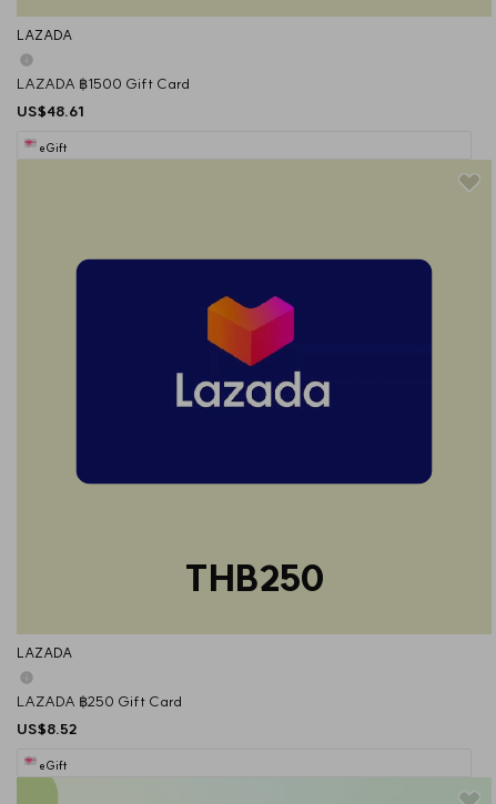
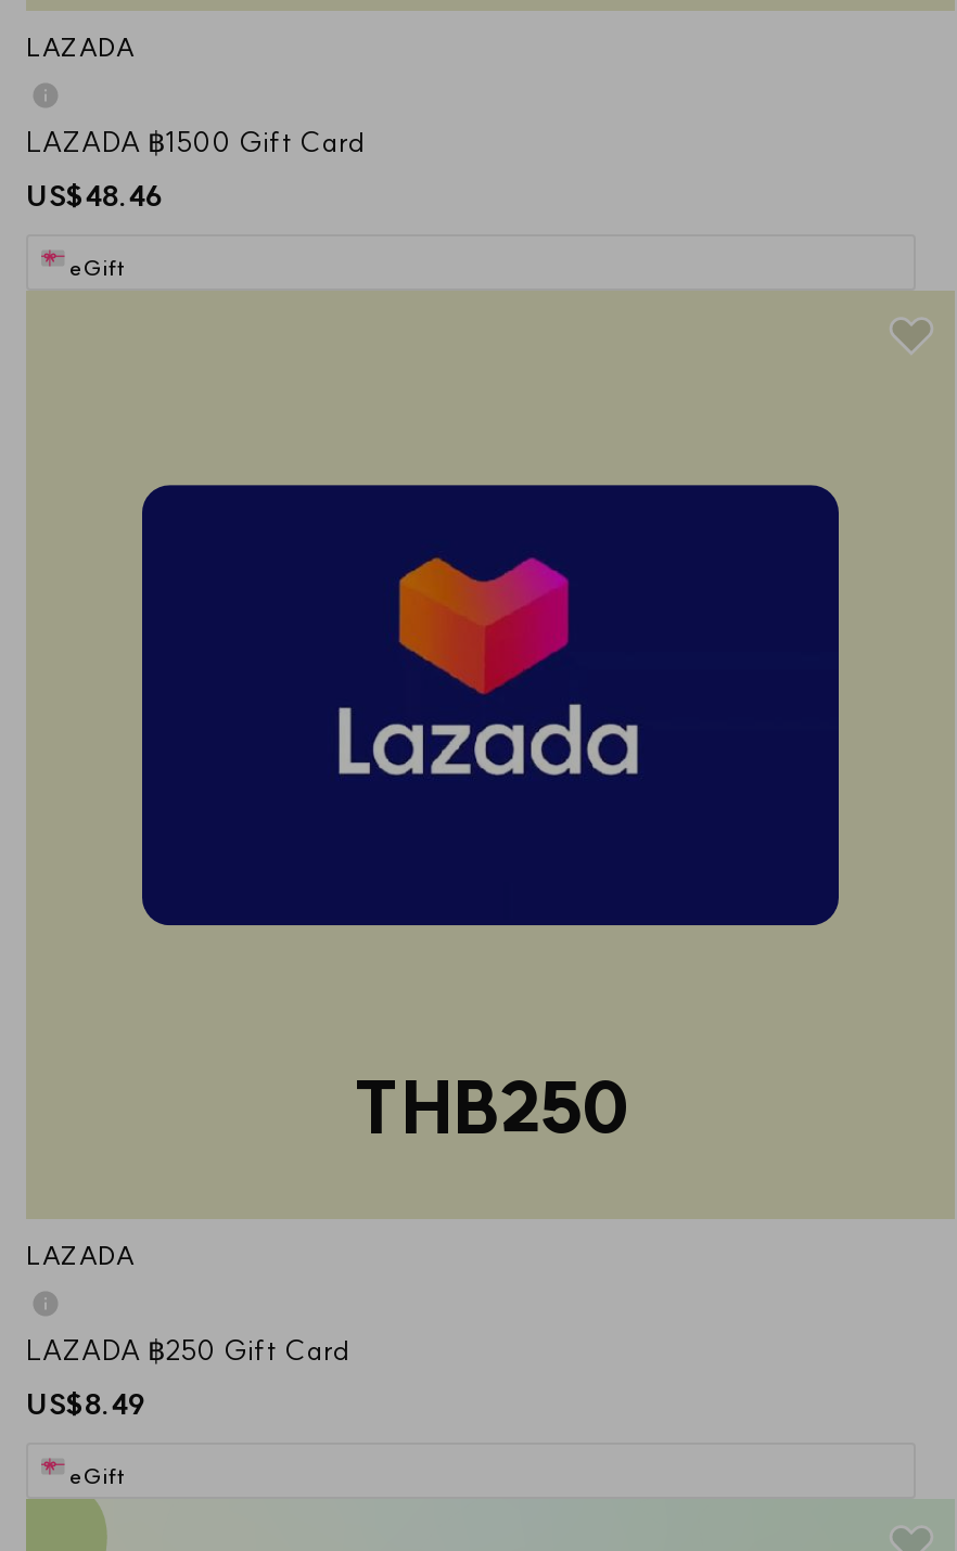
- US$48.61
+ US$48.46

- US$8.52
+ US$8.49
